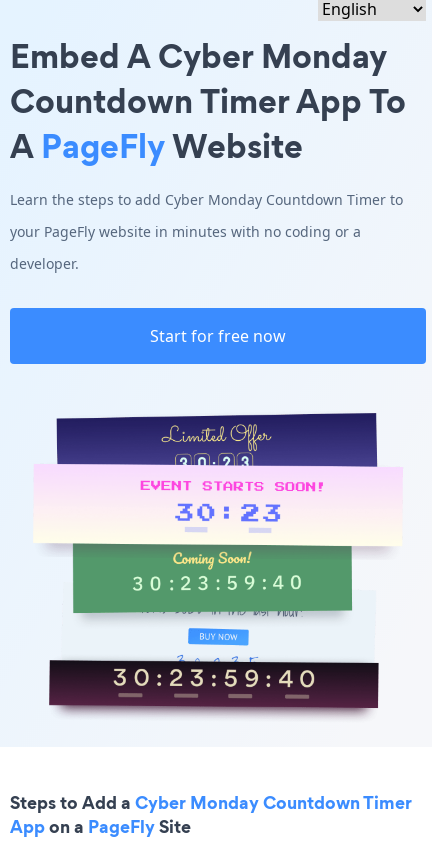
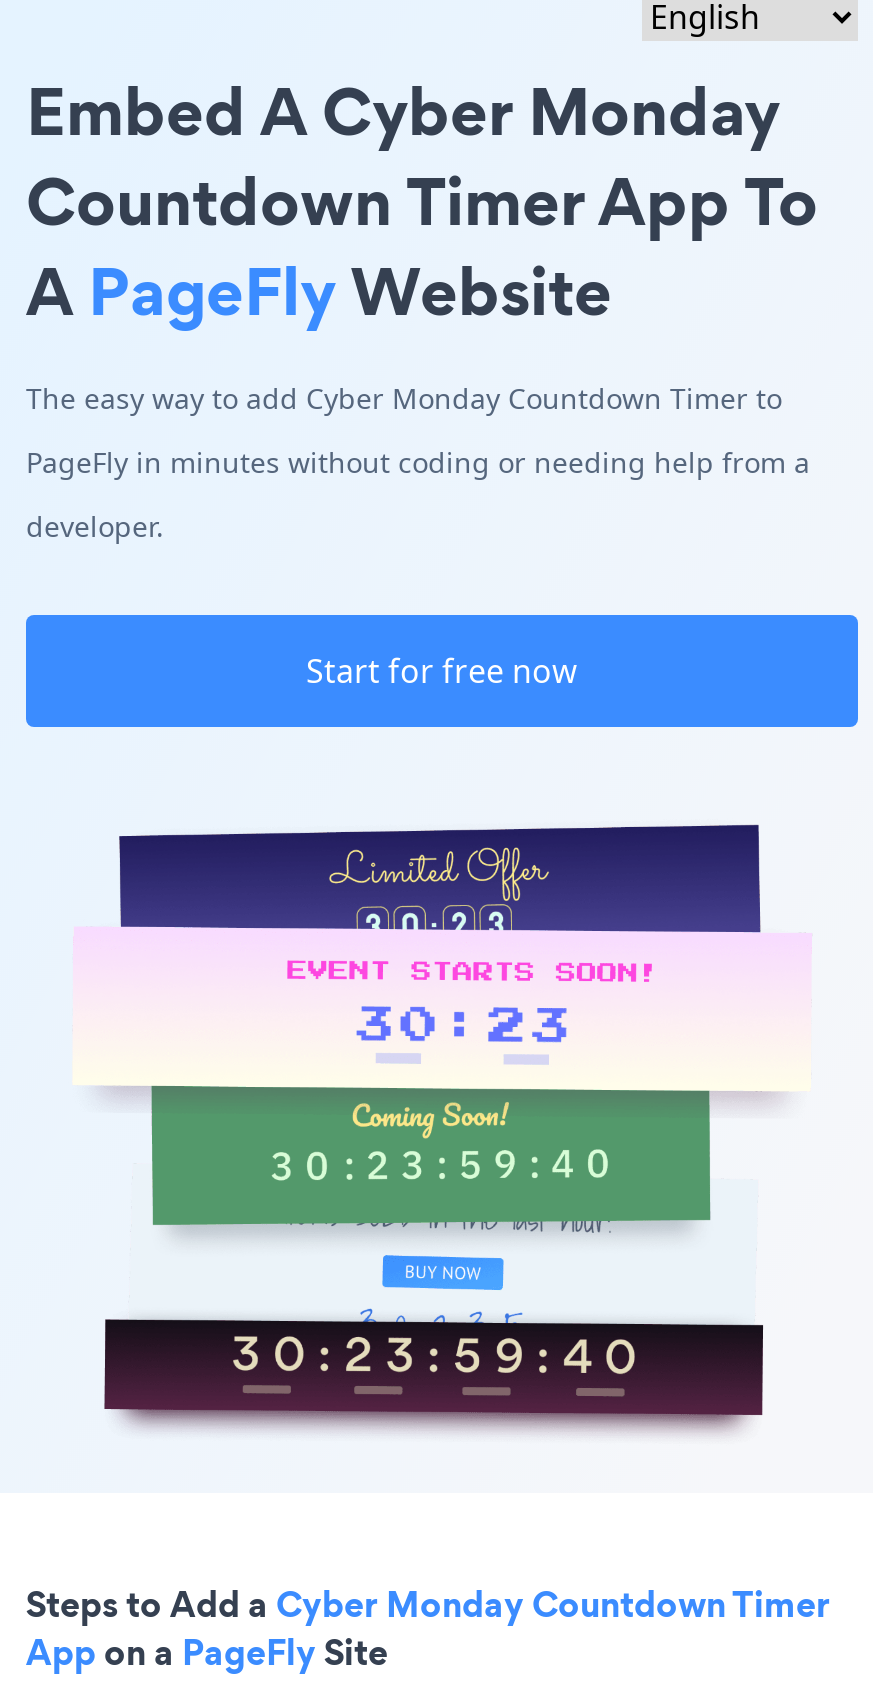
- Learn the steps to add Cyber Monday Countdown Timer to
+ The easy way to add Cyber Monday Countdown Timer to

- your PageFly website in minutes with no coding or a
+ PageFly in minutes without coding or needing help from a
